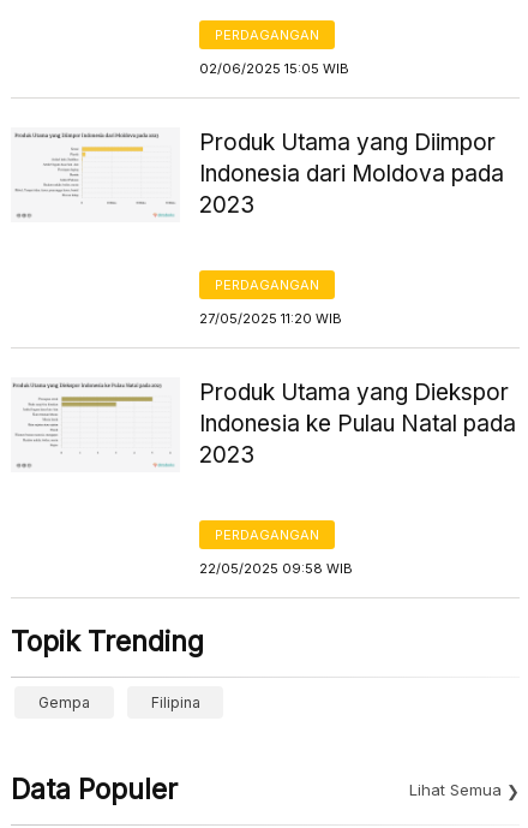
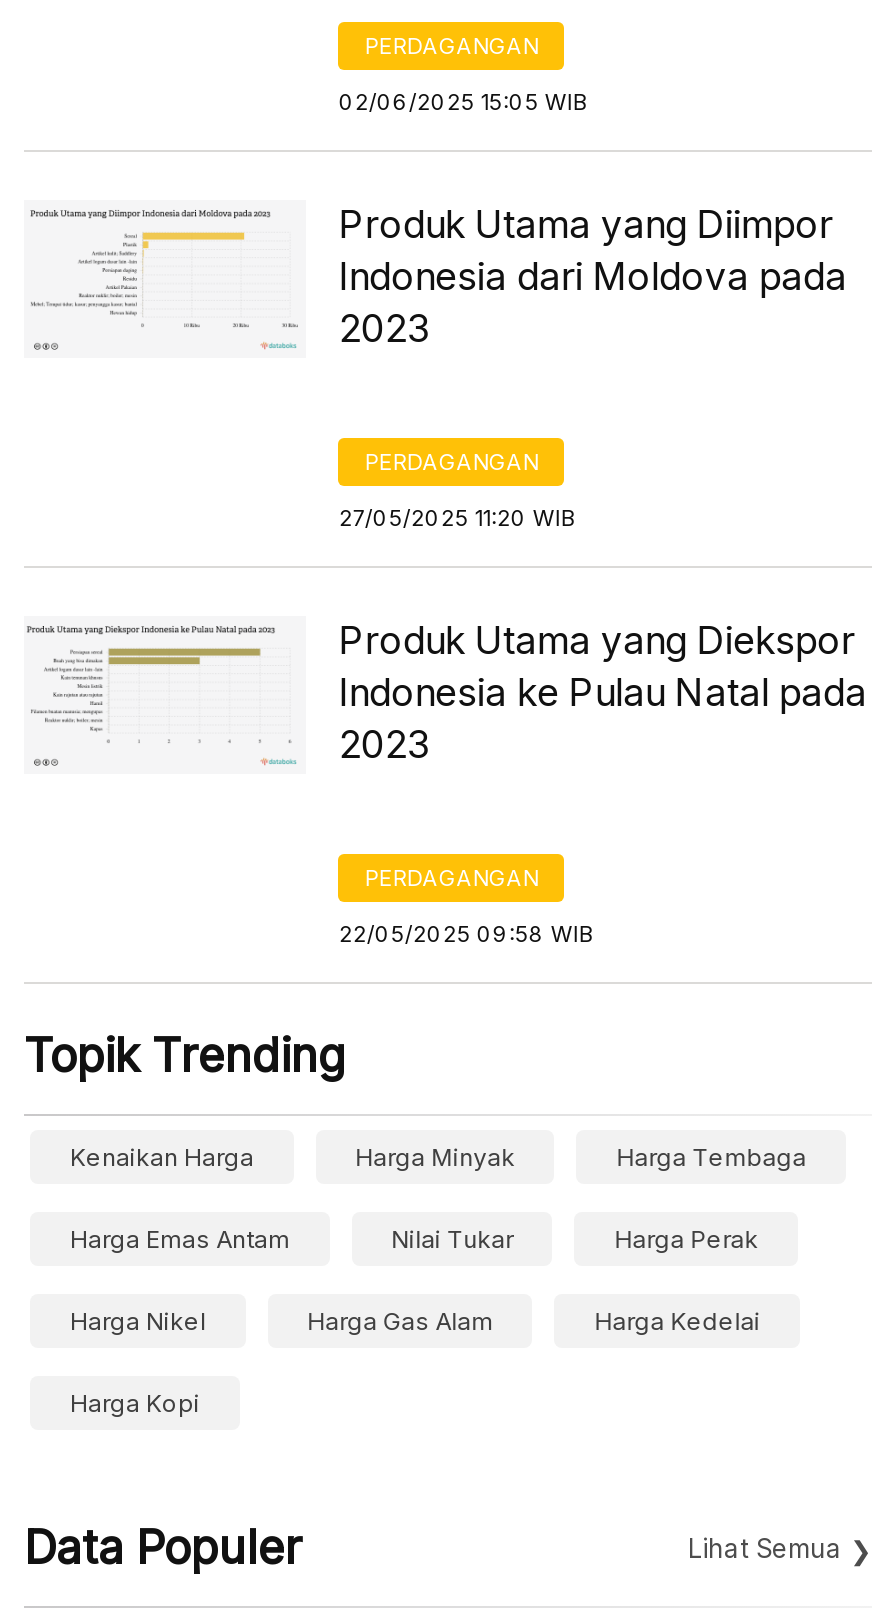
- Gempa
- Filipina
+ Kenaikan Harga
+ Harga Minyak
+ Harga Tembaga
+ Harga Emas Antam
+ Nilai Tukar
+ Harga Perak
+ Harga Nikel
+ Harga Gas Alam
+ Harga Kedelai
+ Harga Kopi
